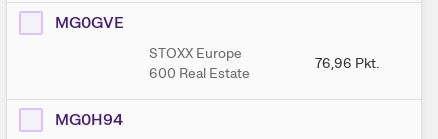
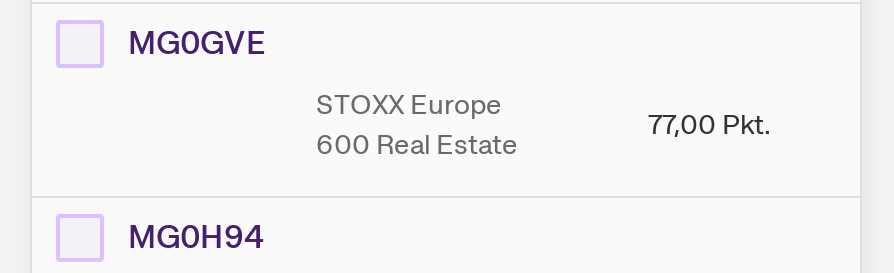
- 76,96 Pkt.
+ 77,00 Pkt.
